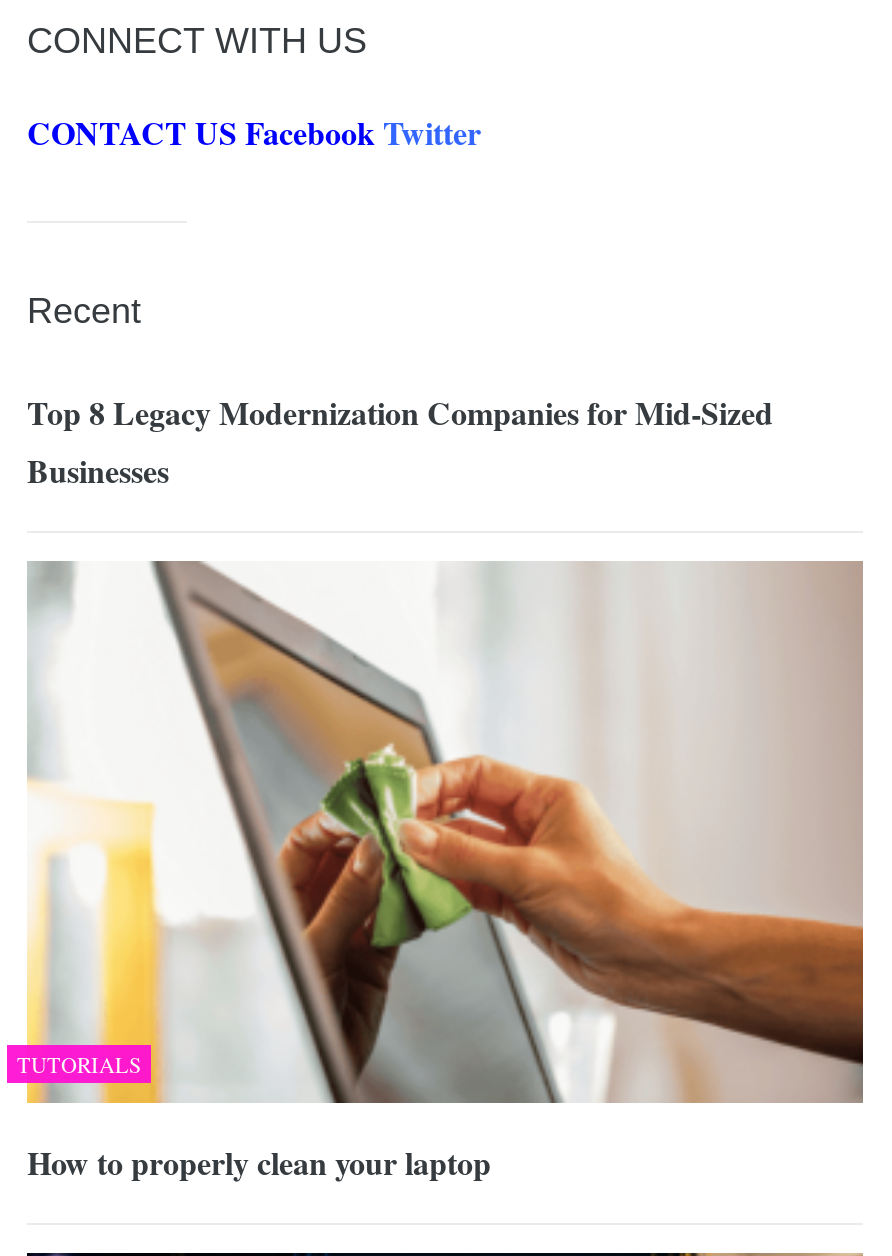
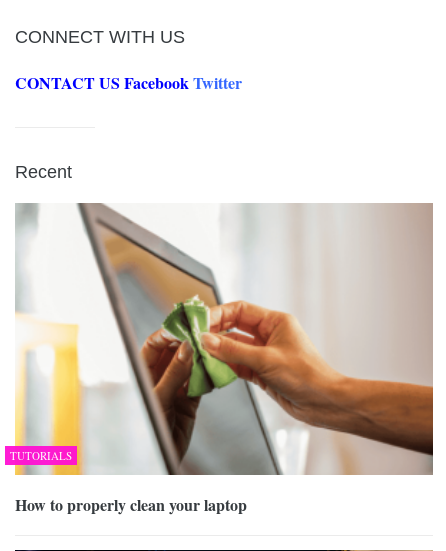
- Top 8 Legacy Modernization Companies for Mid-Sized
- Businesses
